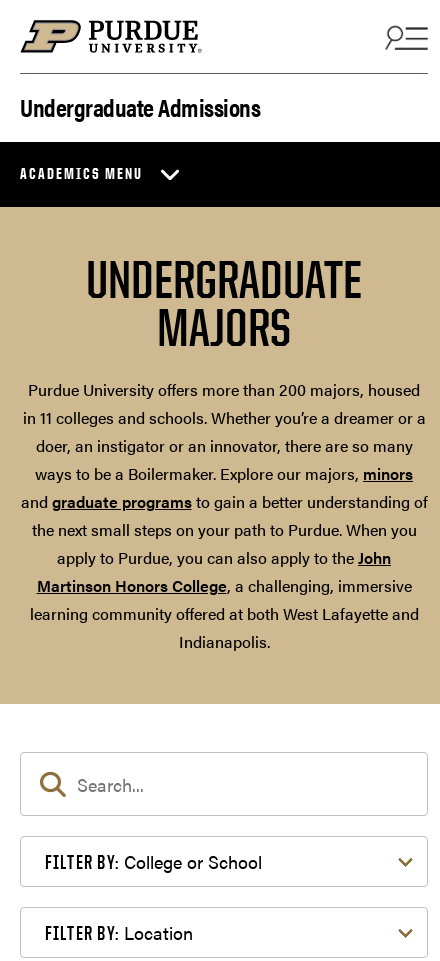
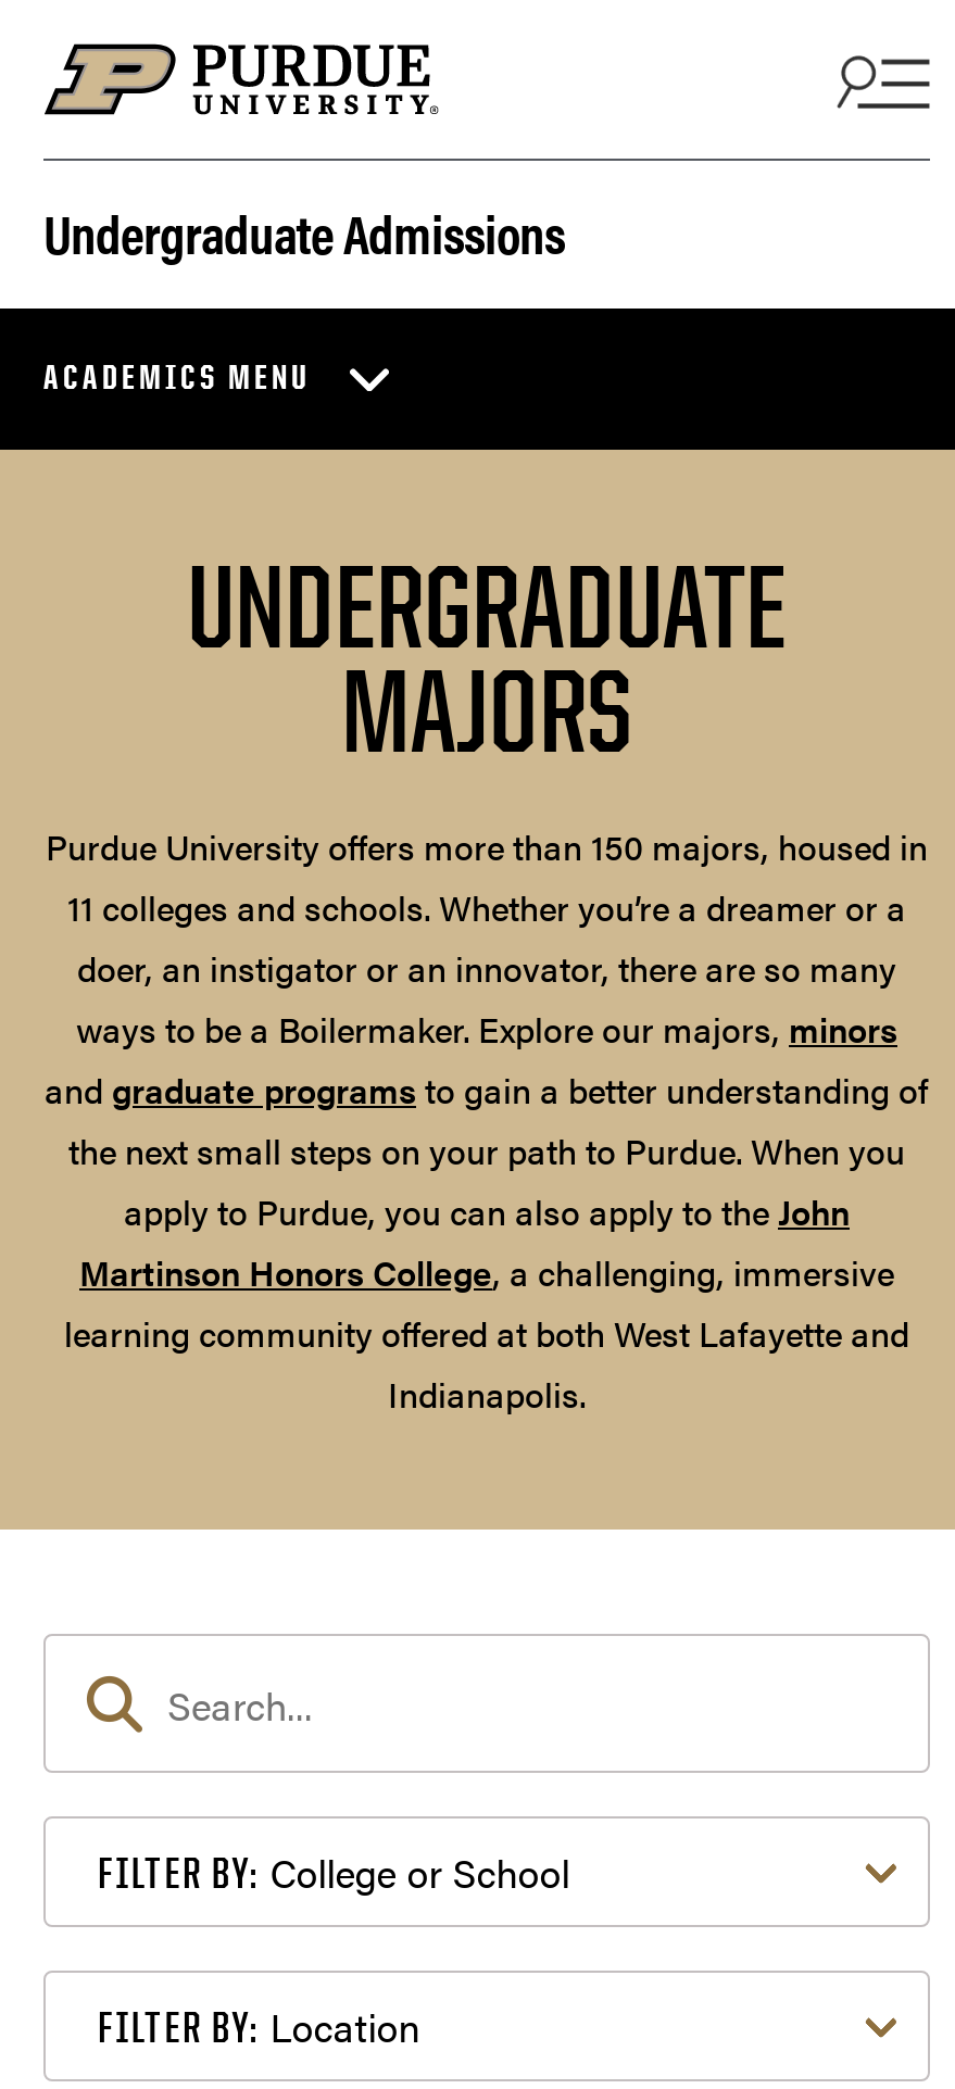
- Purdue University offers more than 200 majors, housed
- in 11 colleges and schools. Whether you’re a dreamer or a
+ Purdue University offers more than 150 majors, housed in
+ 11 colleges and schools. Whether you’re a dreamer or a
